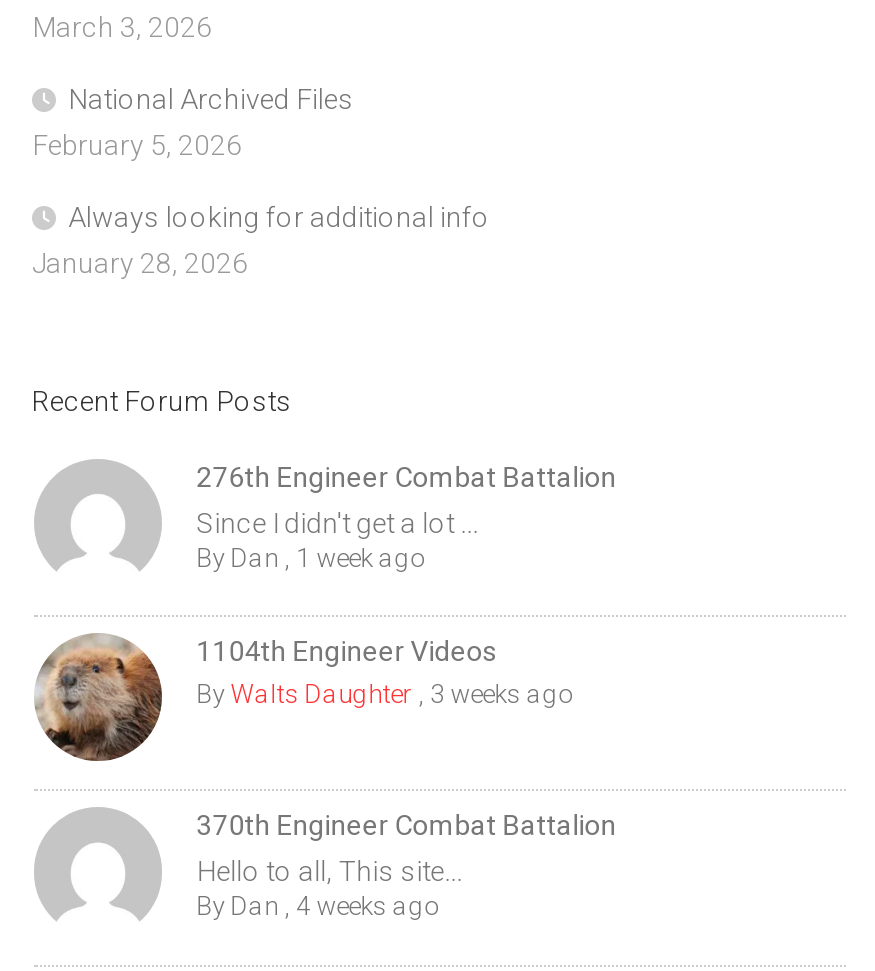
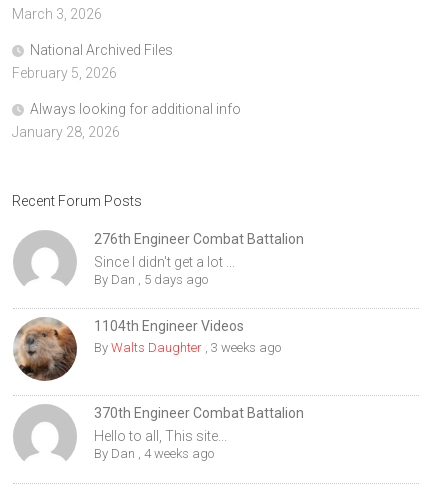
- By Dan, 1 week ago
+ By Dan, 5 days ago
